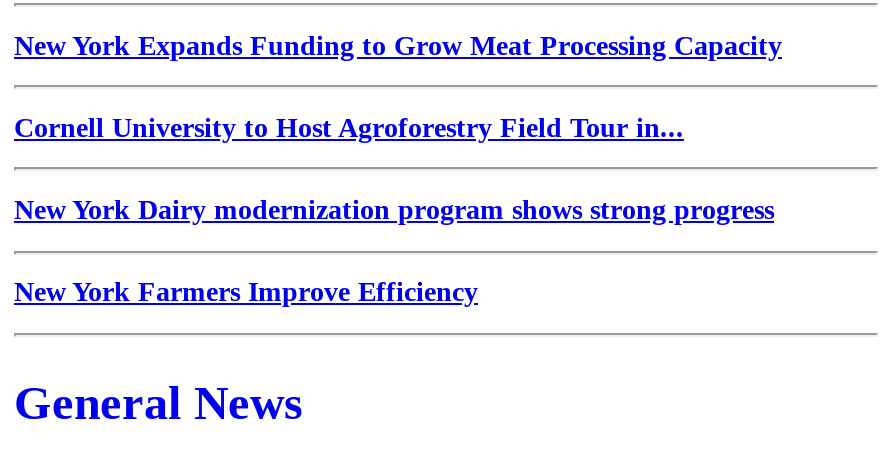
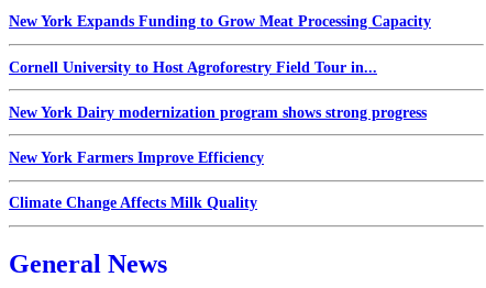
+ Climate Change Affects Milk Quality
